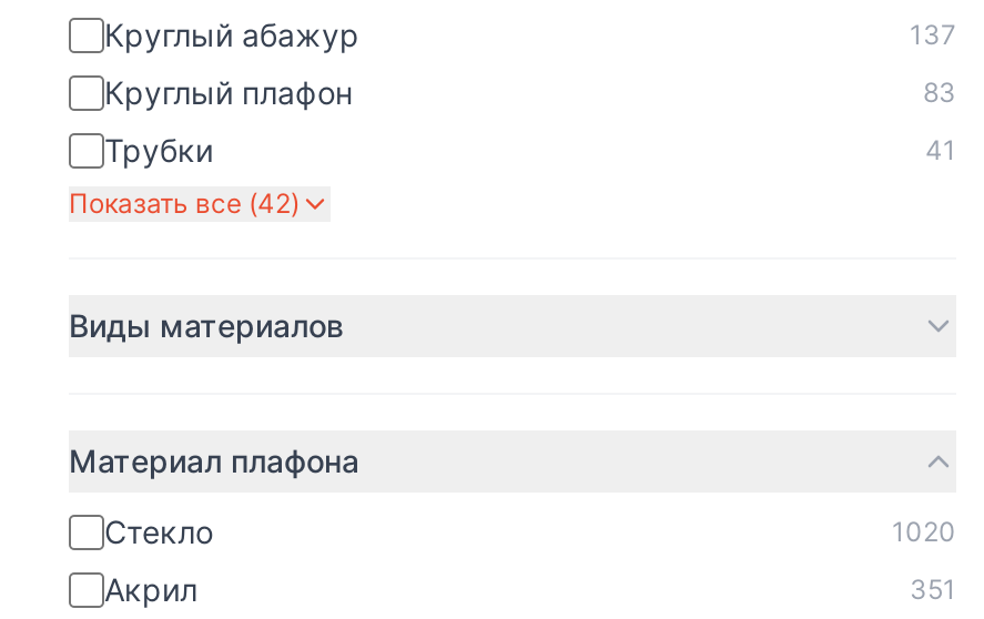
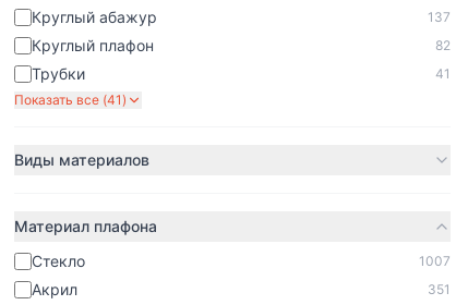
- 83
+ 82

- Показать все (42)
+ Показать все (41)

- 1020
+ 1007
